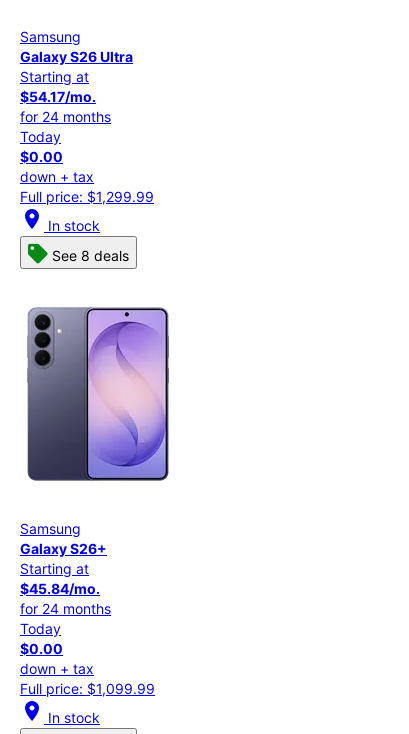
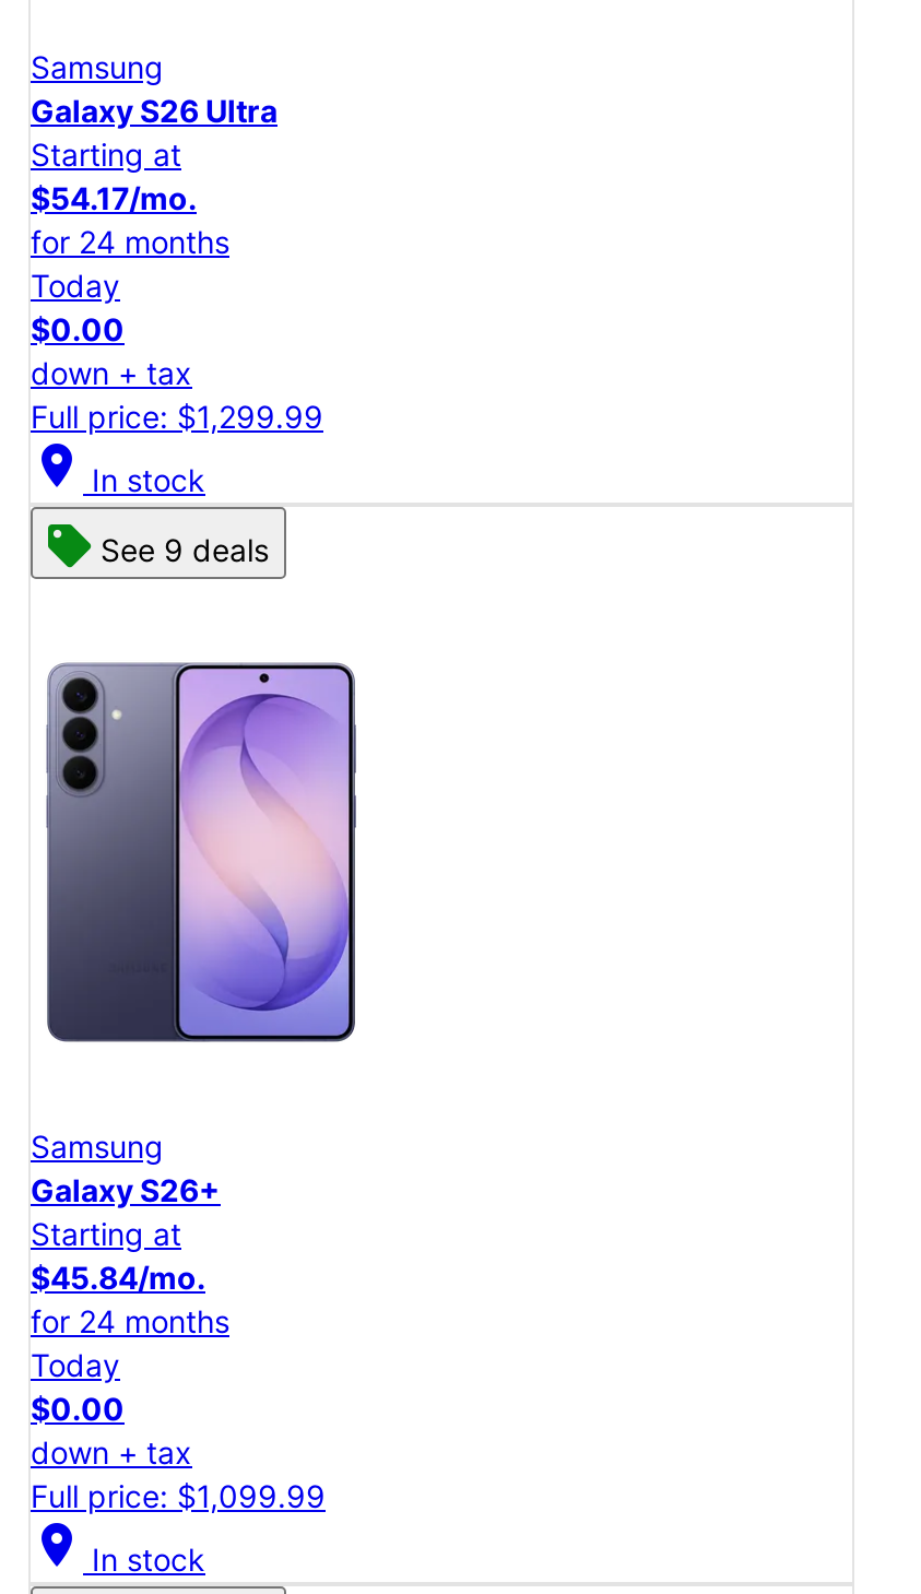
- See 8 deals
+ See 9 deals
